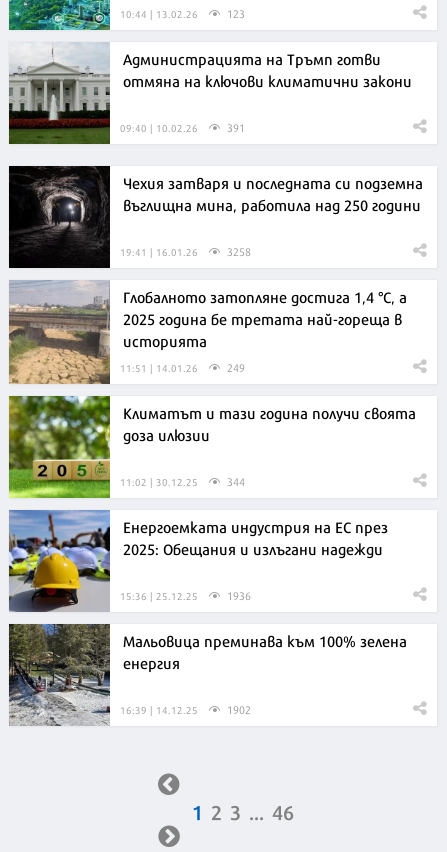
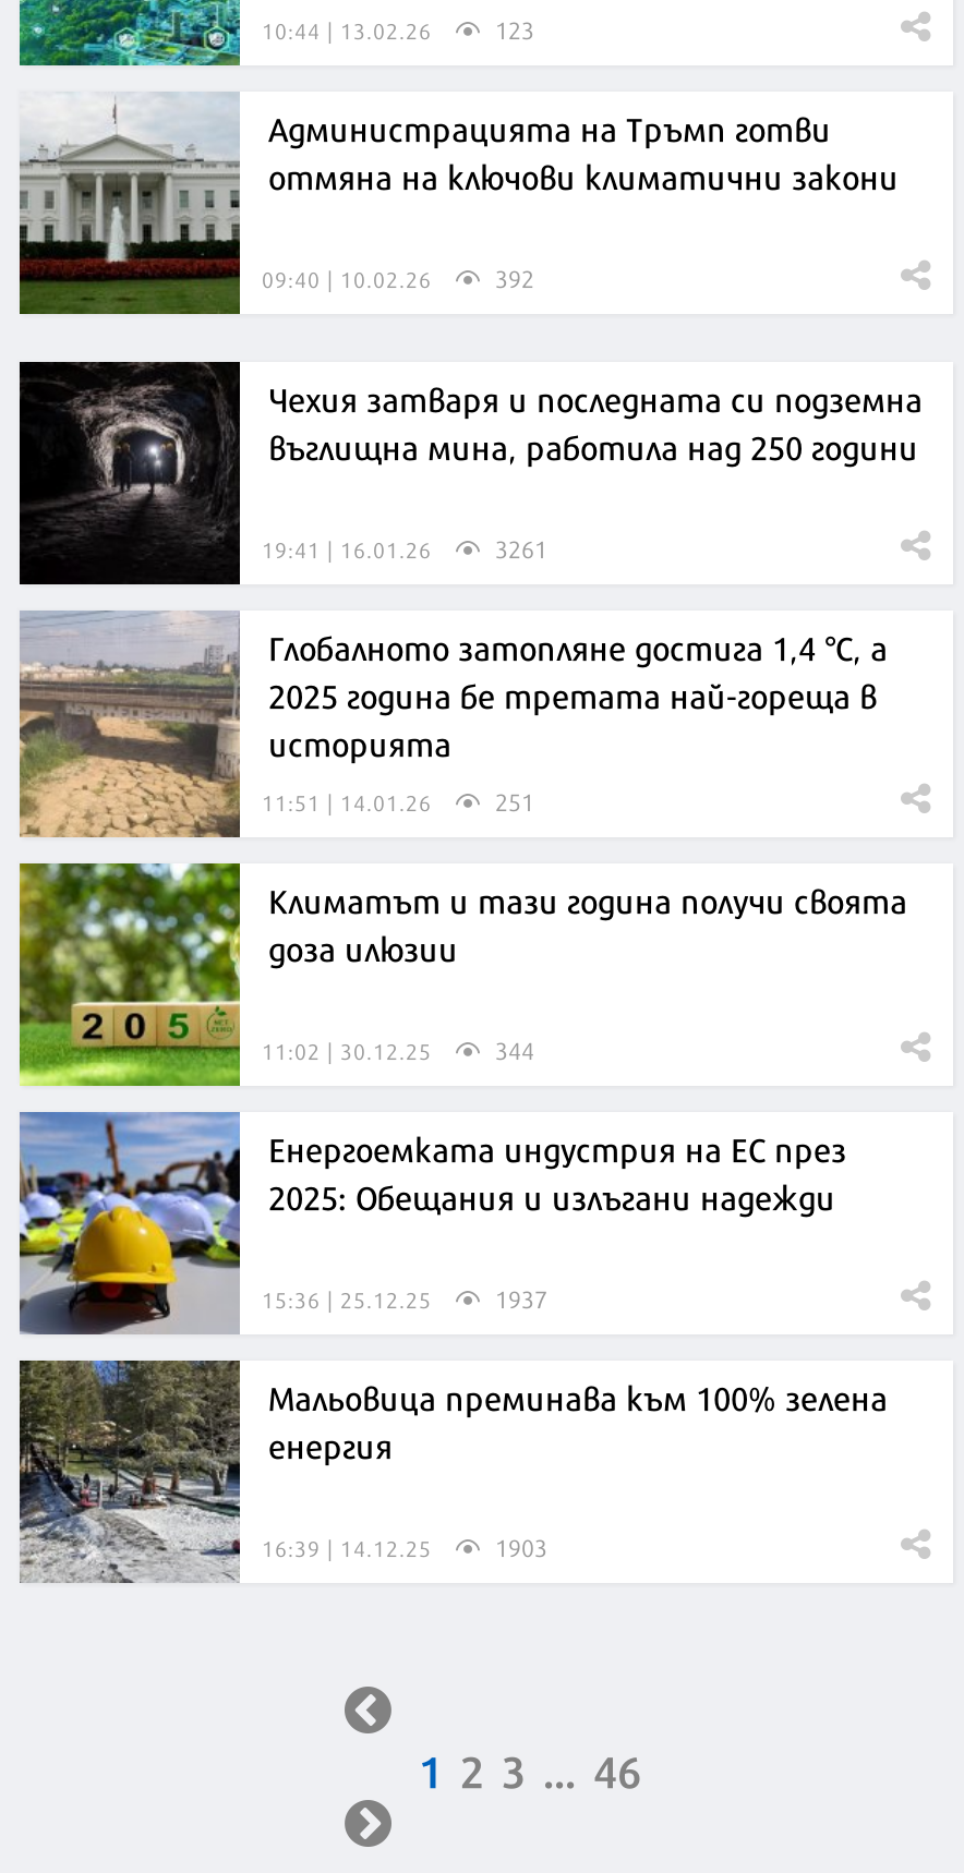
- 391
+ 392

- 3258
+ 3261

- 249
+ 251

- 1936
+ 1937

- 1902
+ 1903
